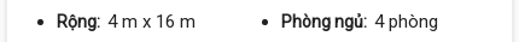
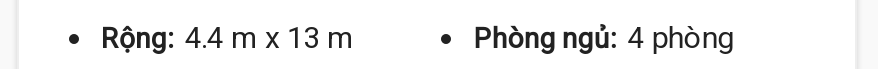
- Rộng: 4 m x 16 m
+ Rộng: 4.4 m x 13 m
